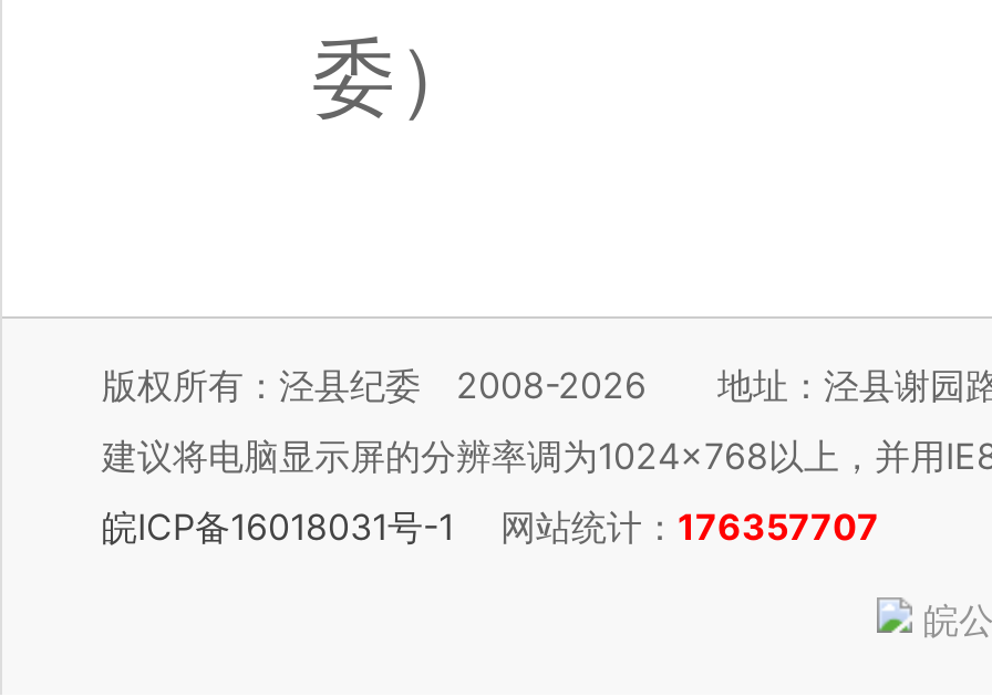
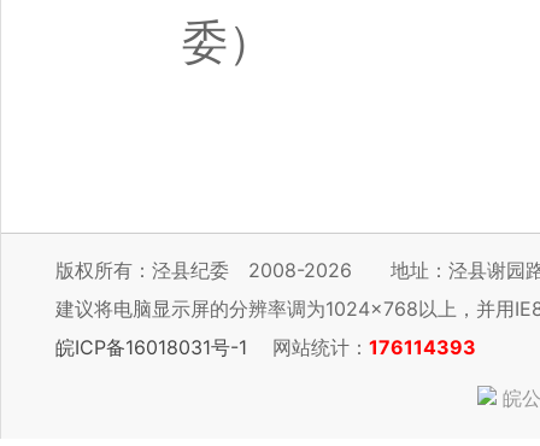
- 皖ICP备16018031号-1网站统计：176357707
+ 皖ICP备16018031号-1网站统计：176114393
